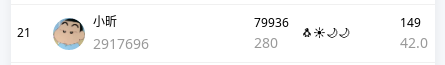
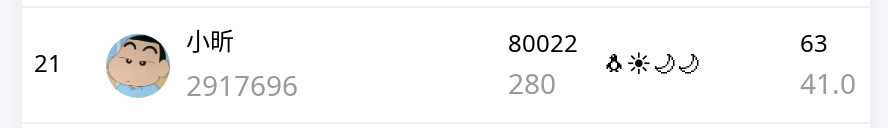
- 79936
+ 80022

- 149
+ 63

- 42.0
+ 41.0
